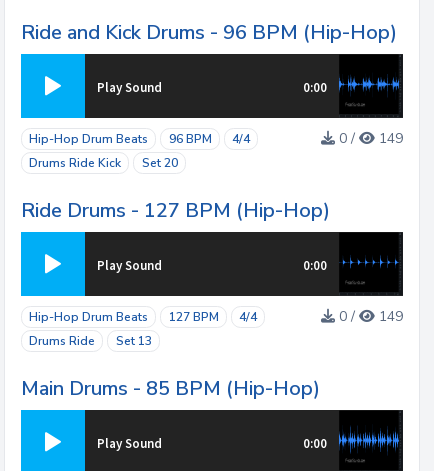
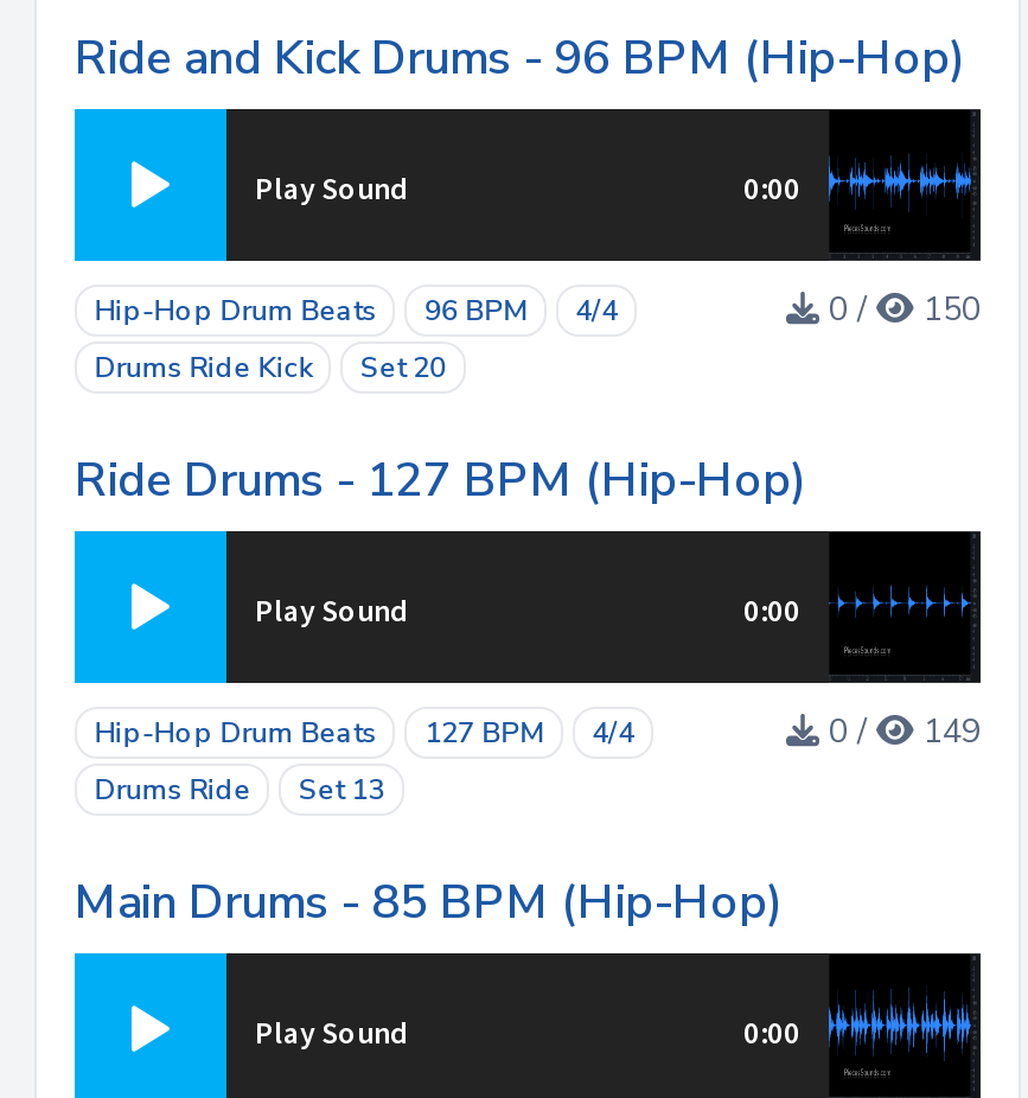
- 149
+ 150
